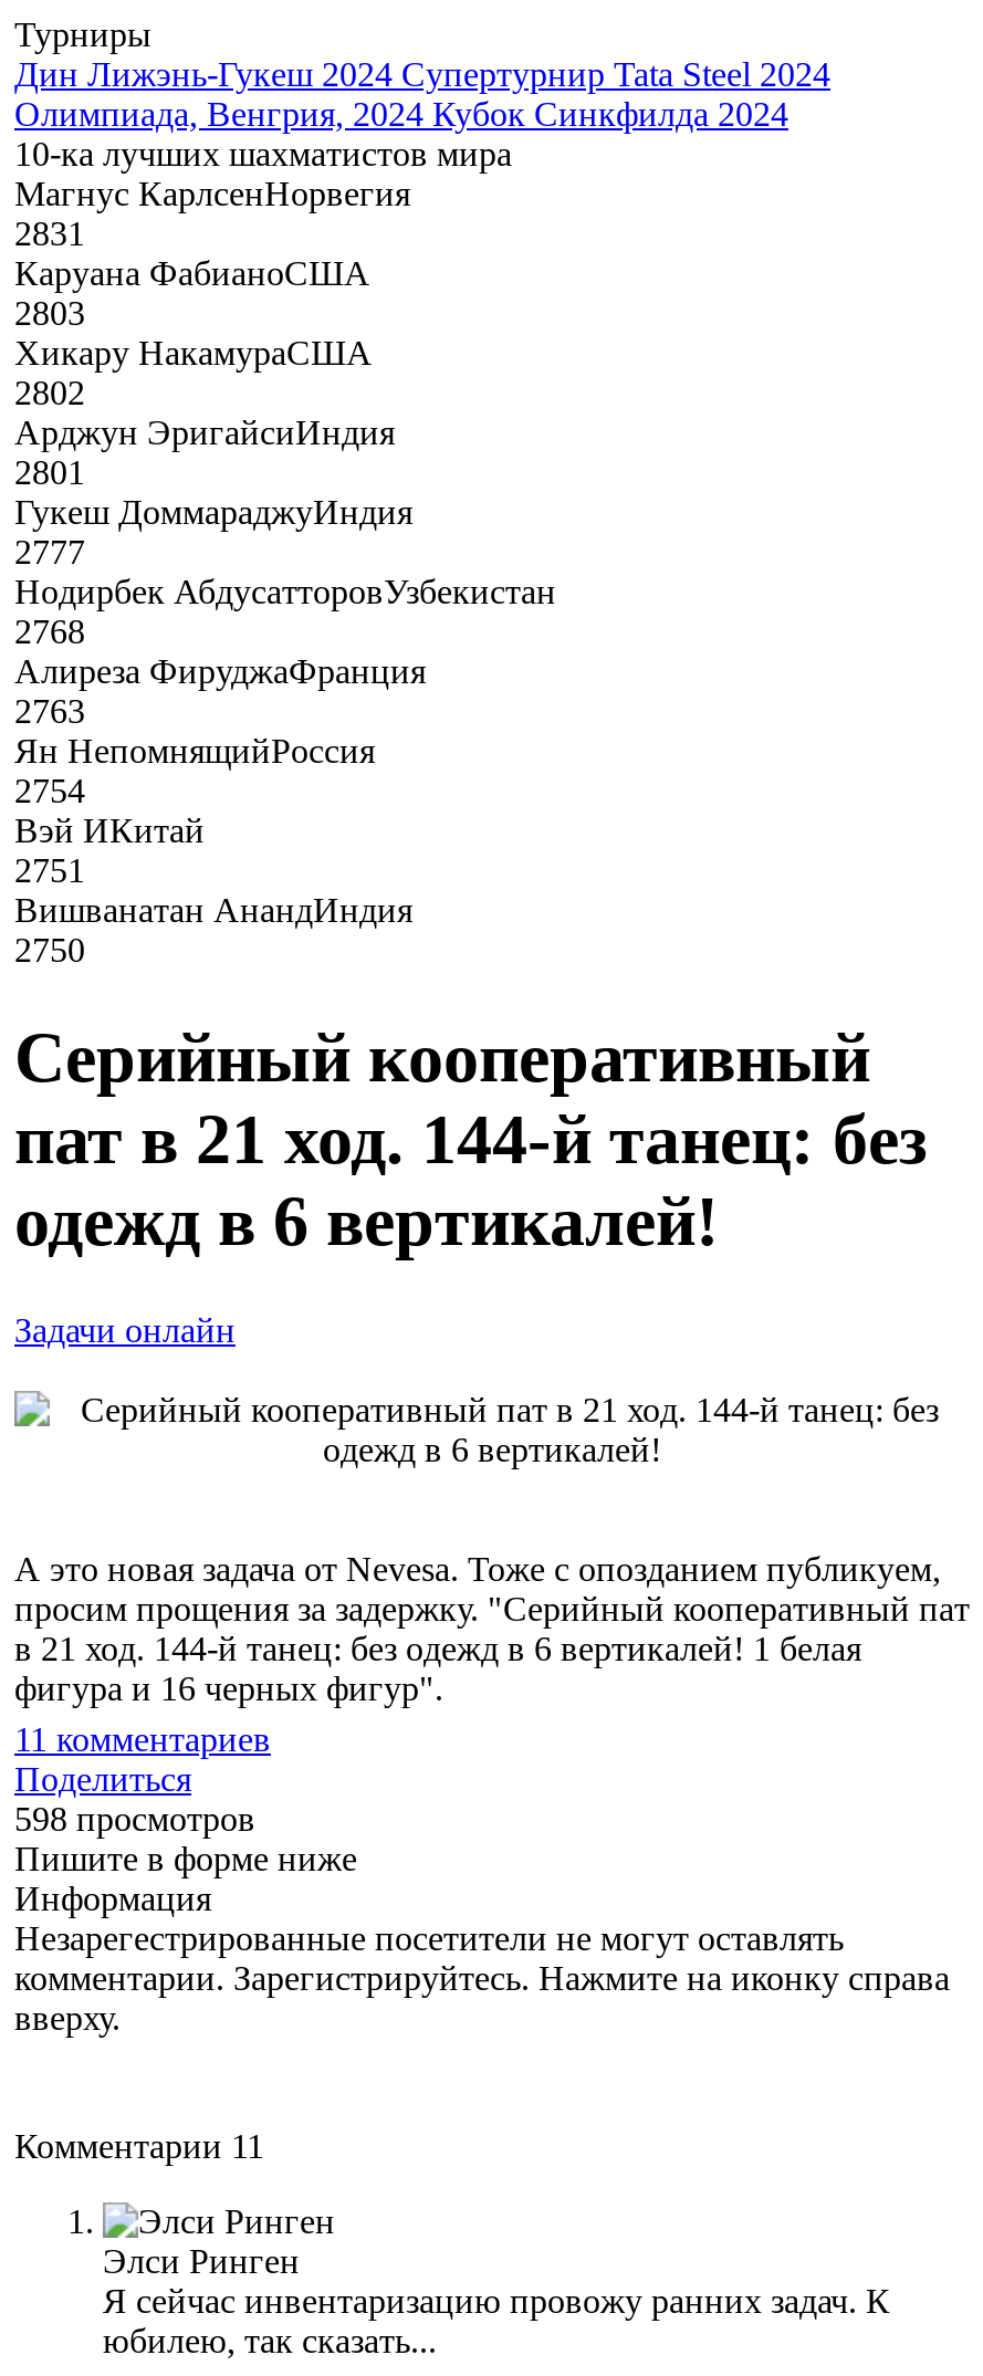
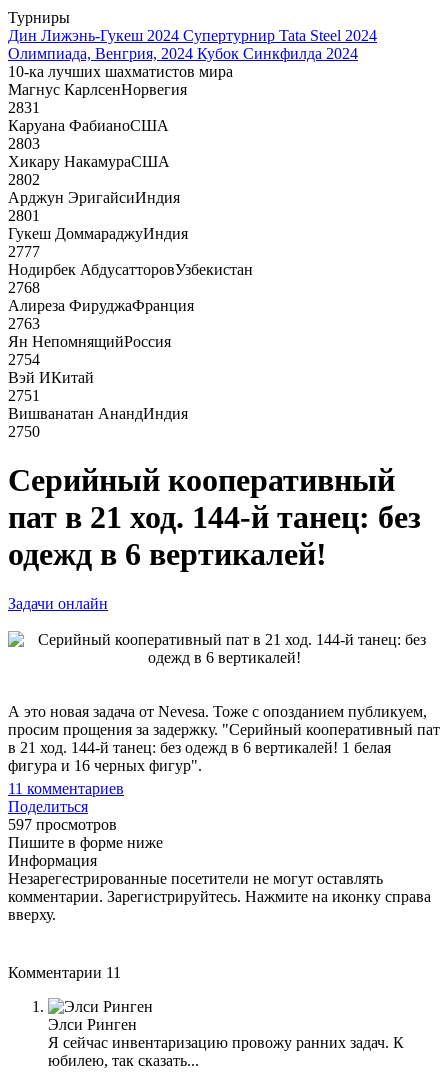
- 598 просмотров
+ 597 просмотров
